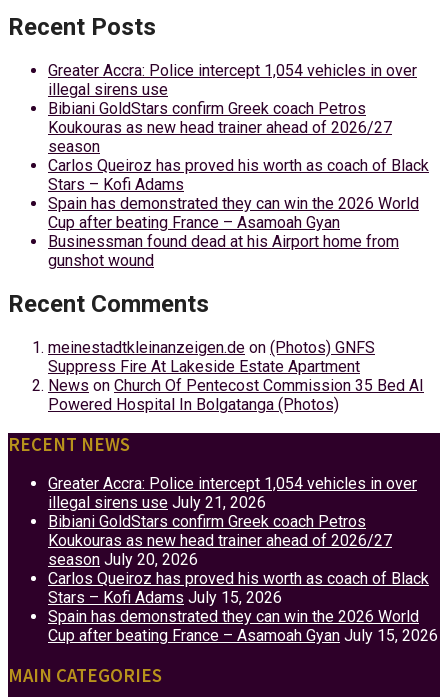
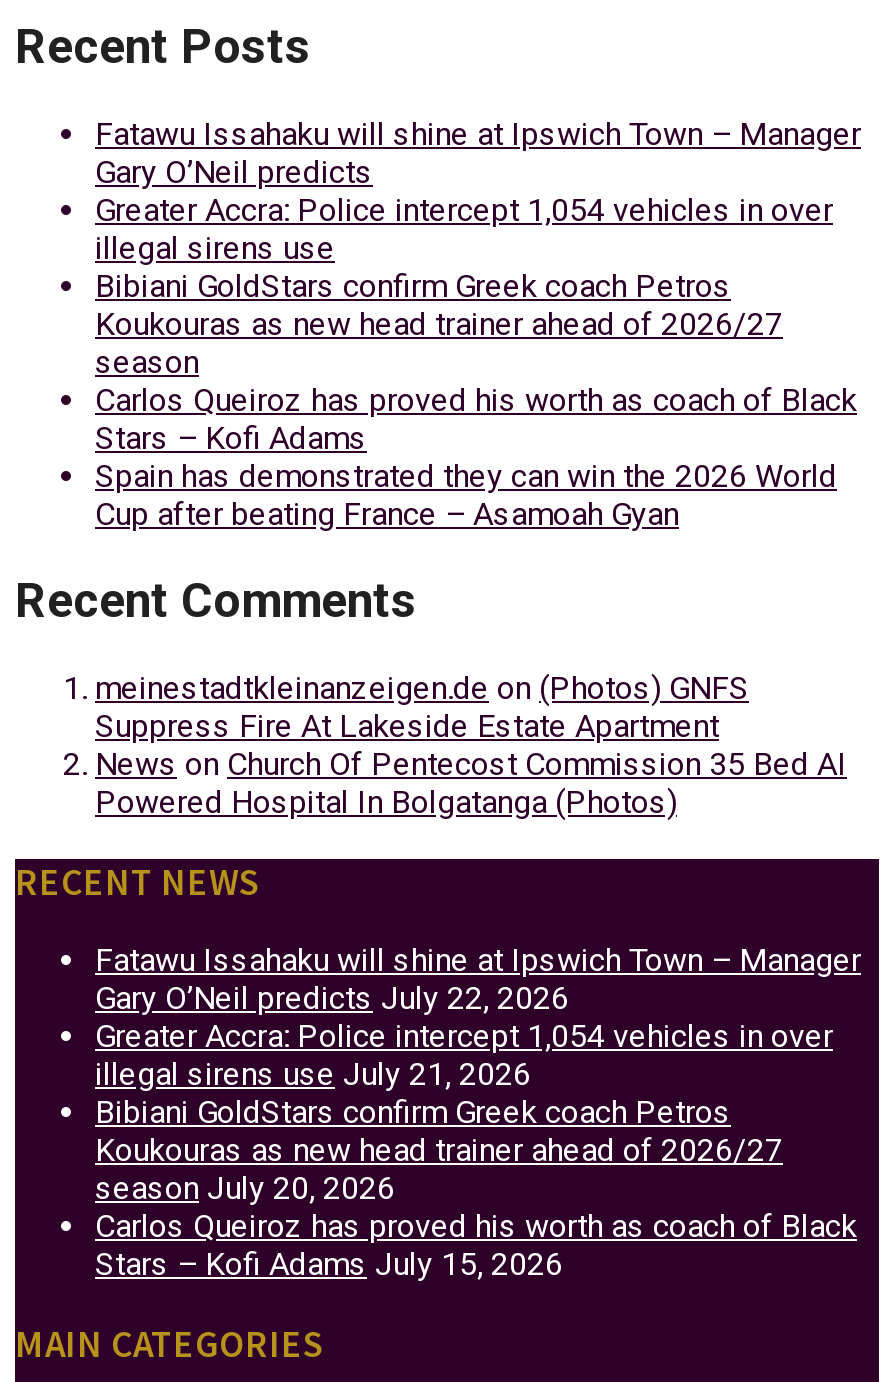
+ Fatawu Issahaku will shine at Ipswich Town – Manager
+ Gary O’Neil predicts

moved down: Greater Accra: Police intercept 1,054 vehicles in over | illegal sirens use | Bibiani GoldStars confirm Greek coach Petros | ... | Spain has demonstrated they can win the 2026 World | Cup after beating France – Asamoah Gyan

- Businessman found dead at his Airport home from
- gunshot wound

+ Fatawu Issahaku will shine at Ipswich Town – Manager
+ Gary O’Neil predicts July 22, 2026

moved down: Greater Accra: Police intercept 1,054 vehicles in over | illegal sirens use July 21, 2026 | Bibiani GoldStars confirm Greek coach Petros | Koukouras as new head trainer ahead of 2026/27 | season July 20, 2026 | Carlos Queiroz has proved his worth as coach of Black | Stars – Kofi Adams July 15, 2026

- Spain has demonstrated they can win the 2026 World
- Cup after beating France – Asamoah Gyan July 15, 2026
